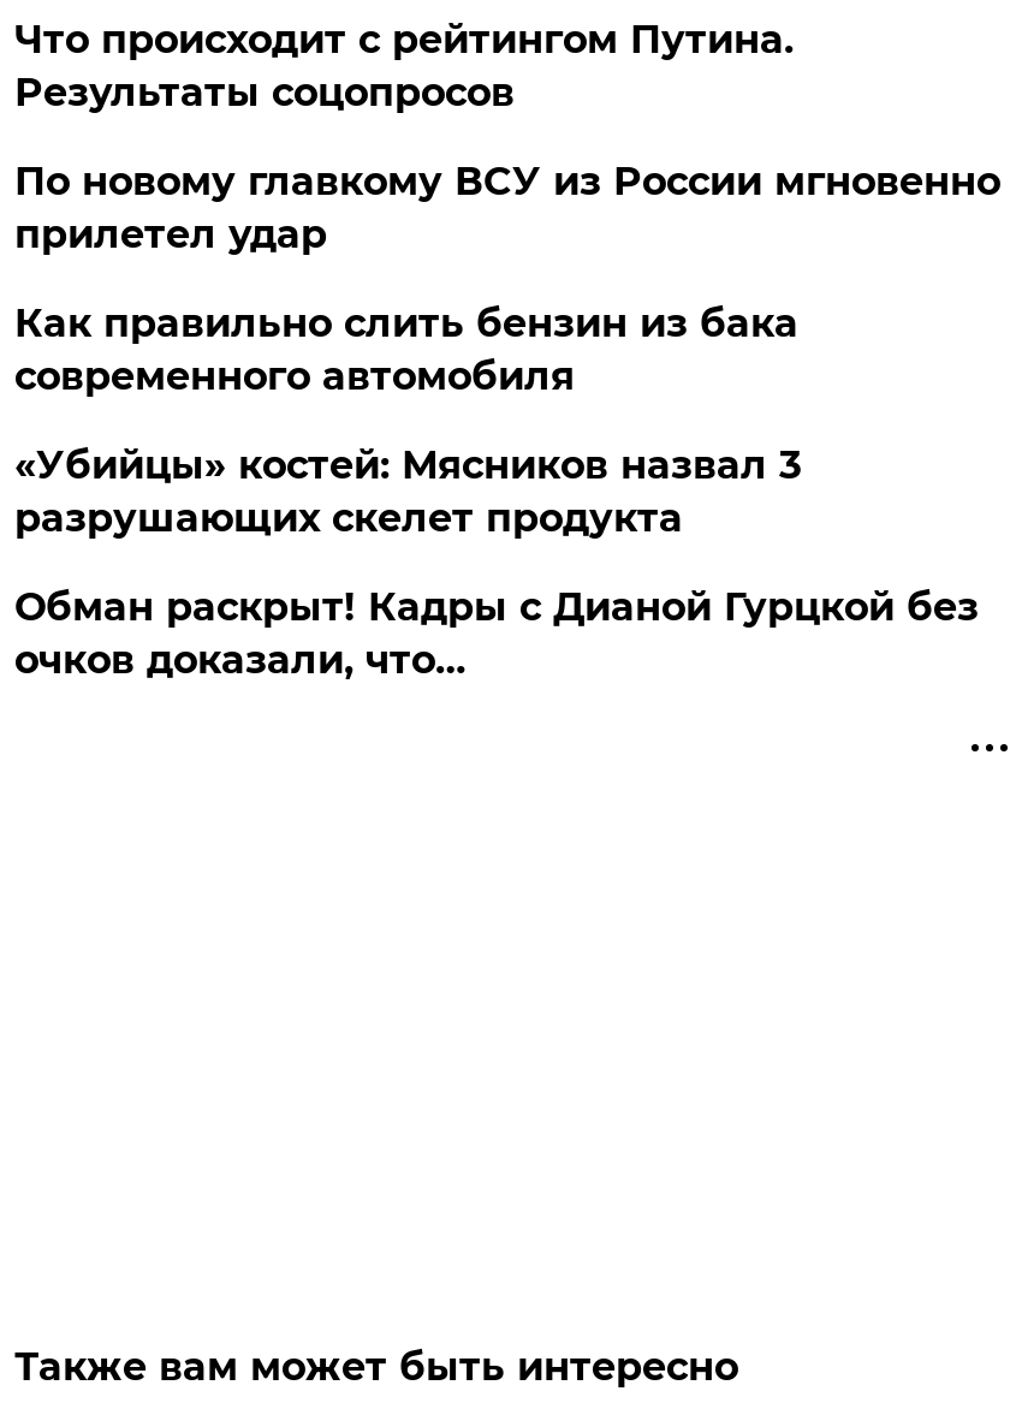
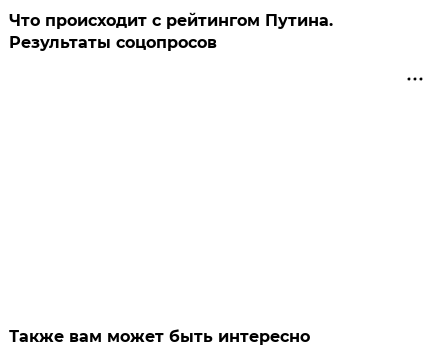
- По новому главкому ВСУ из России мгновенно
- прилетел удар
- Как правильно слить бензин из бака
- современного автомобиля
- «Убийцы» костей: Мясников назвал 3
- разрушающих скелет продукта
- Обман раскрыт! Кадры с Дианой Гурцкой без
- очков доказали, что…
